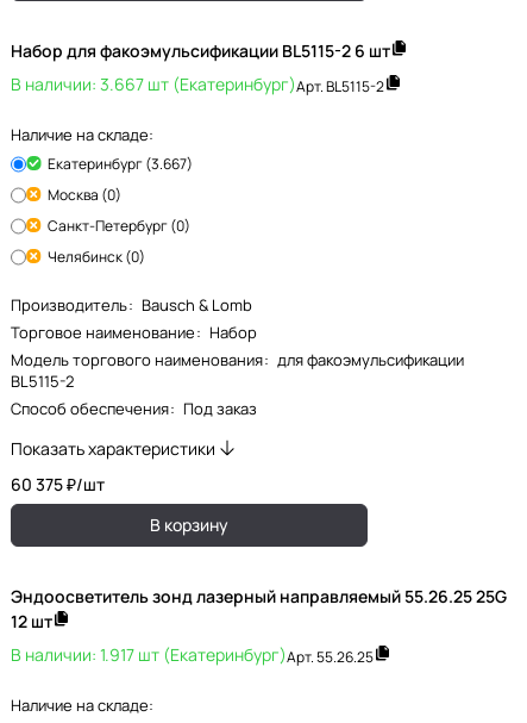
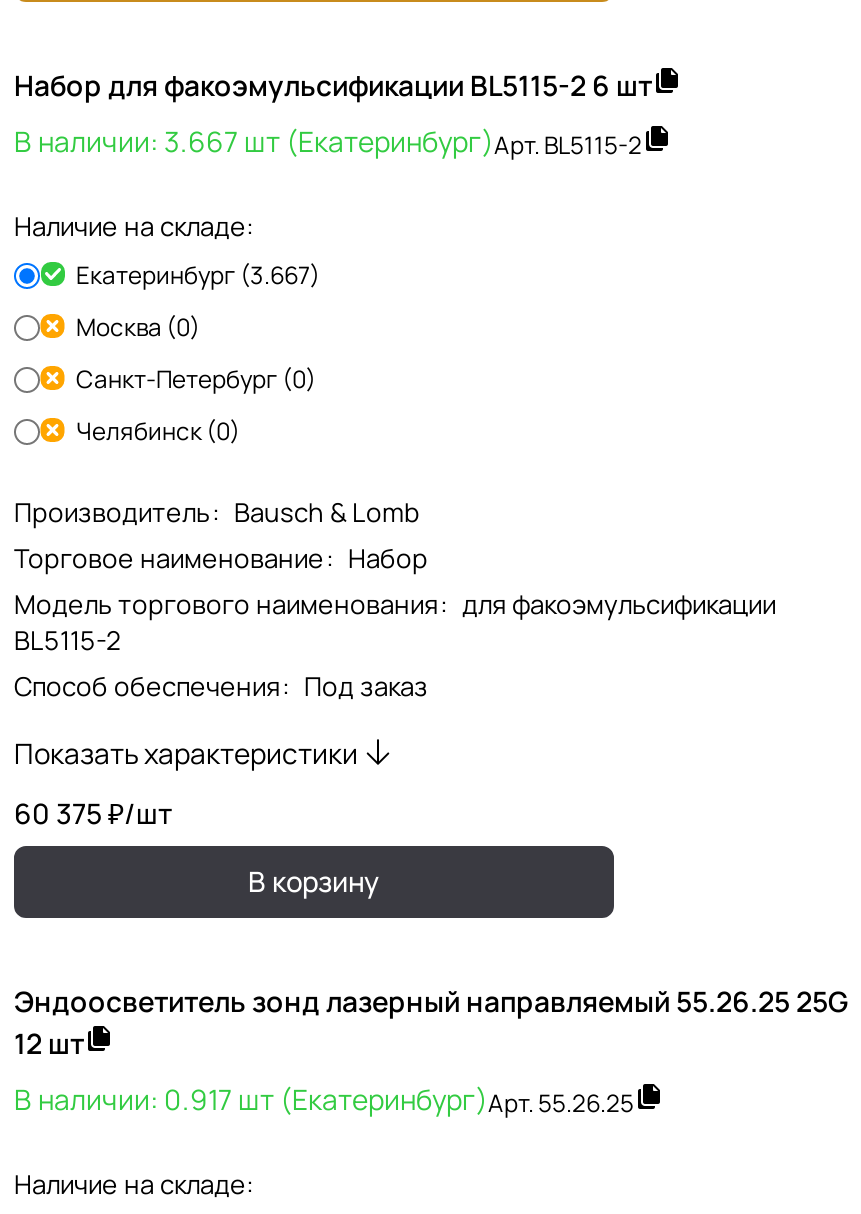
- В наличии: 1.917 шт (Екатеринбург)Арт. 55.26.25
+ В наличии: 0.917 шт (Екатеринбург)Арт. 55.26.25
